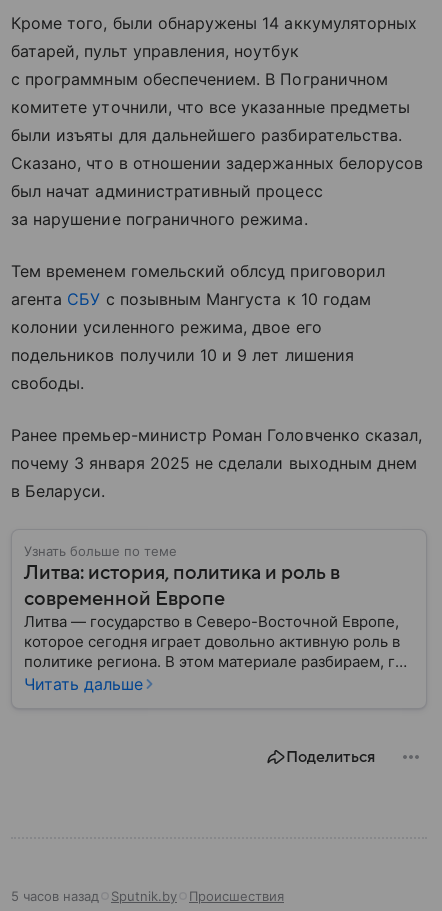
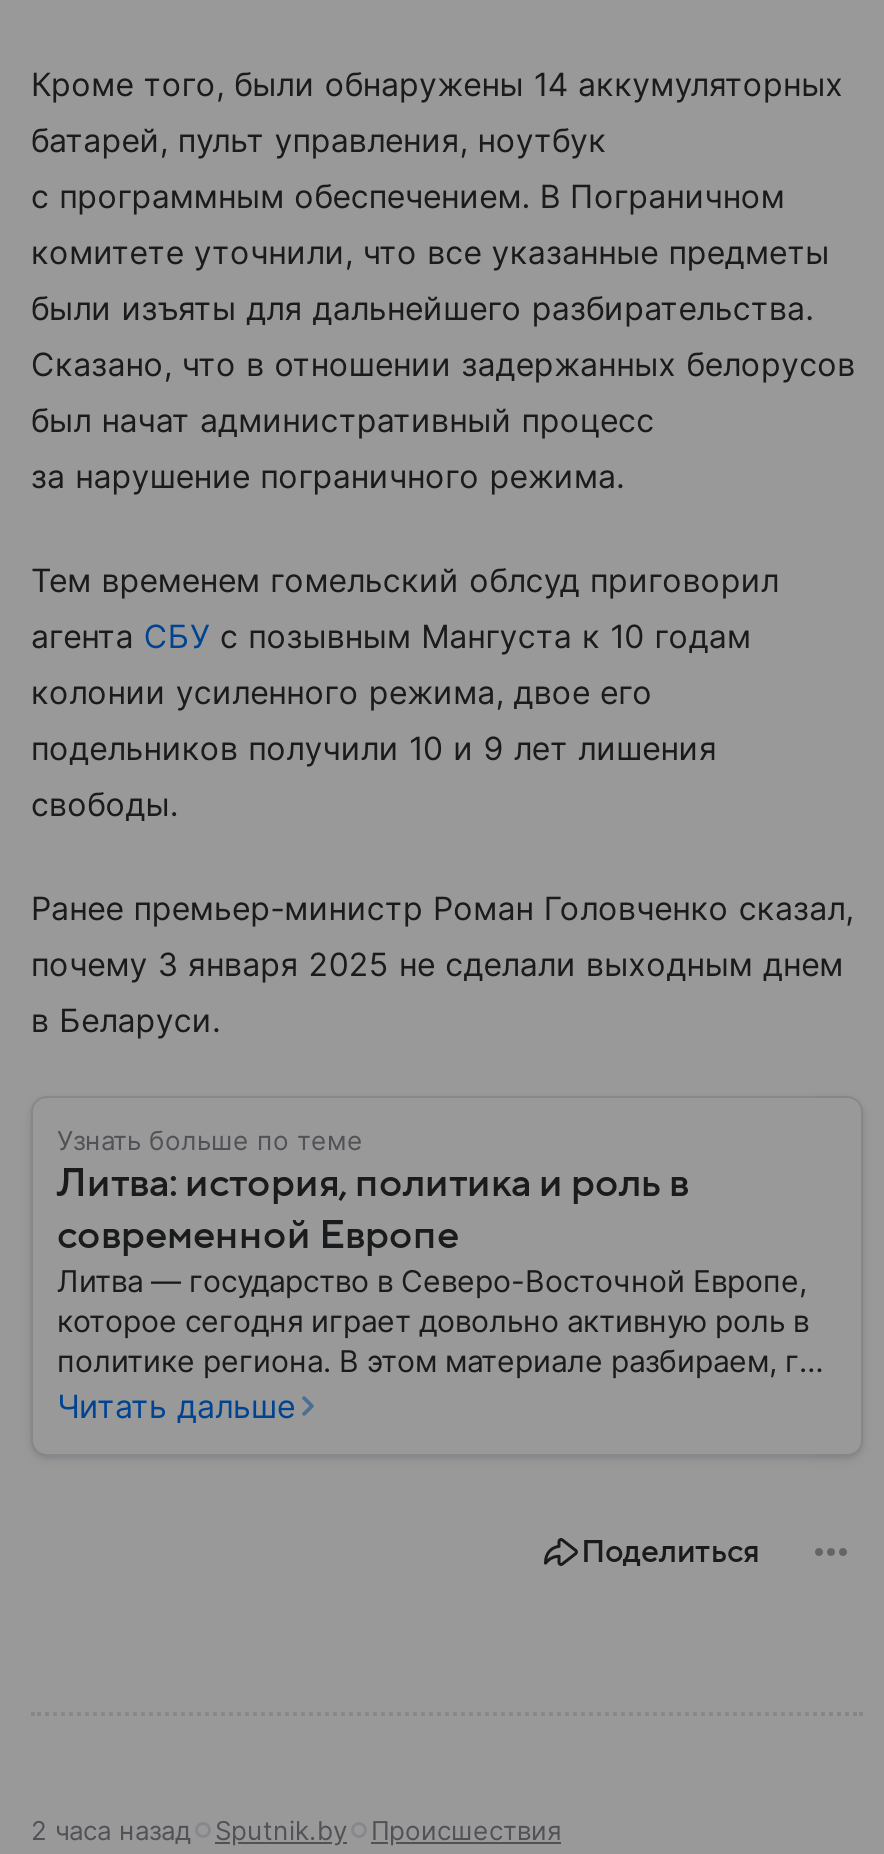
- 5 часов назад Sputnik.by Происшествия
+ 2 часа назад Sputnik.by Происшествия
